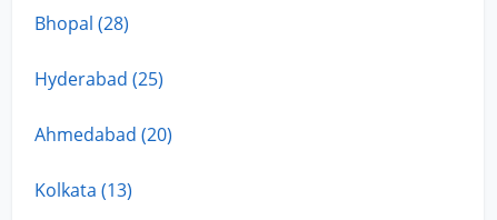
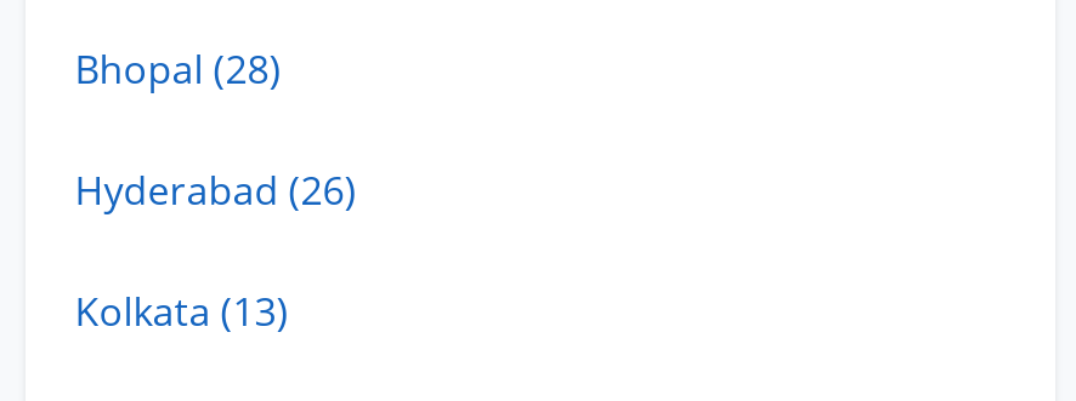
- Hyderabad (25)
- Ahmedabad (20)
+ Hyderabad (26)
